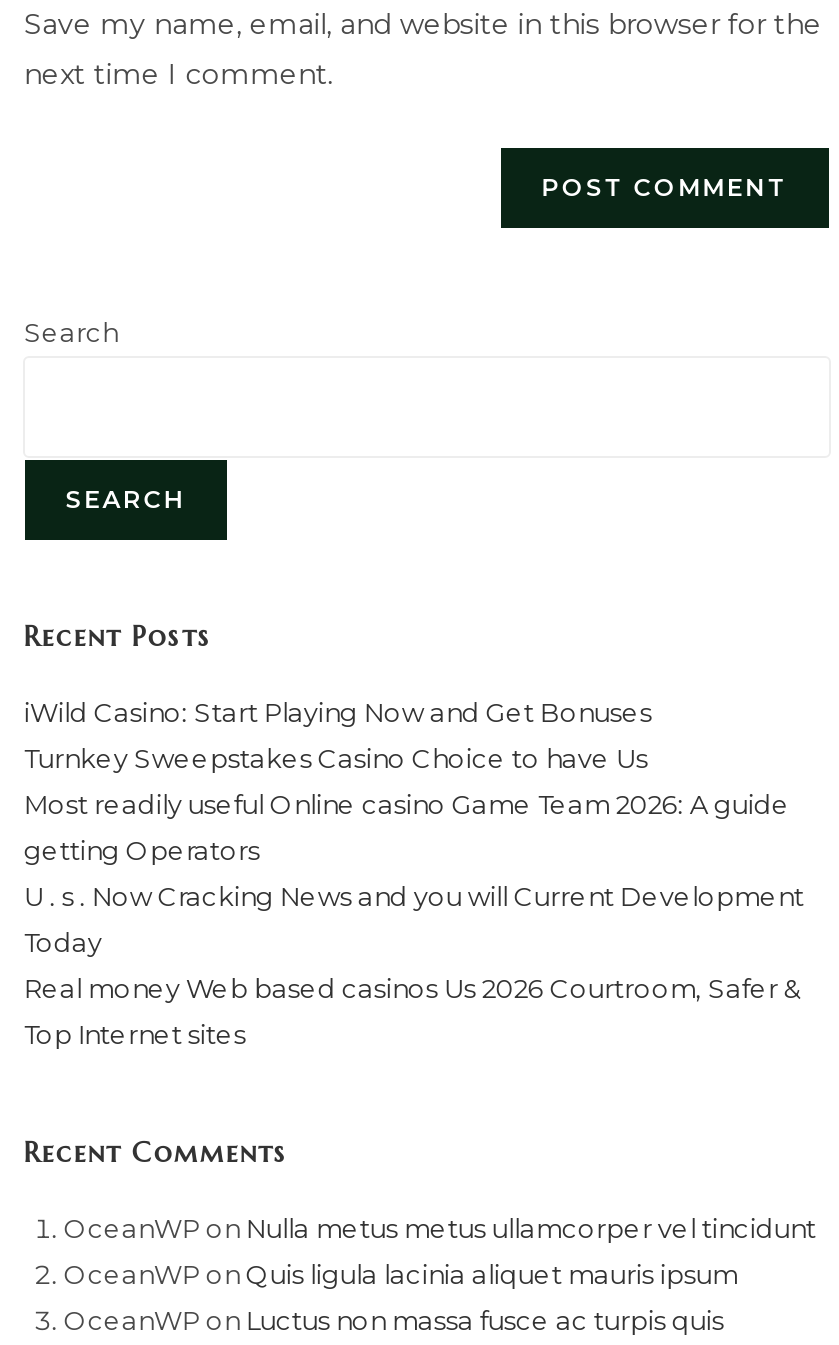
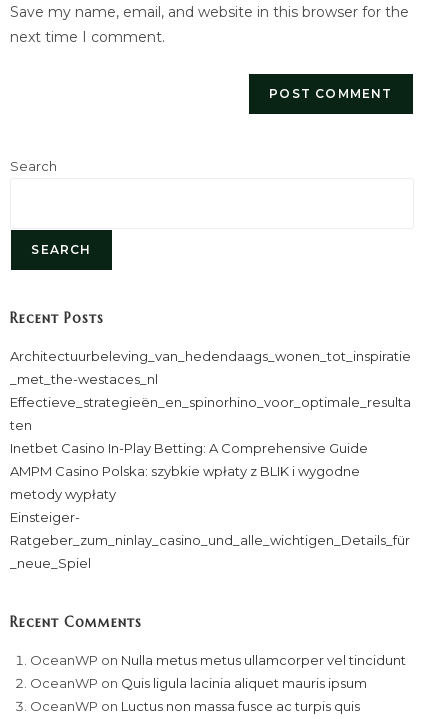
- iWild Casino: Start Playing Now and Get Bonuses
- Turnkey Sweepstakes Casino Choice to have Us
- Most readily useful Online casino Game Team 2026: A guide
- getting Operators
- U . s . Now Cracking News and you will Current Development
- Today
- Real money Web based casinos Us 2026 Courtroom, Safer &
- Top Internet sites
+ Architectuurbeleving_van_hedendaags_wonen_tot_inspiratie
+ _met_the-westaces_nl
+ Effectieve_strategieën_en_spinorhino_voor_optimale_resulta
+ ten
+ Inetbet Casino In-Play Betting: A Comprehensive Guide
+ AMPM Casino Polska: szybkie wpłaty z BLIK i wygodne
+ metody wypłaty
+ Einsteiger-
+ Ratgeber_zum_ninlay_casino_und_alle_wichtigen_Details_für
+ _neue_Spiel
